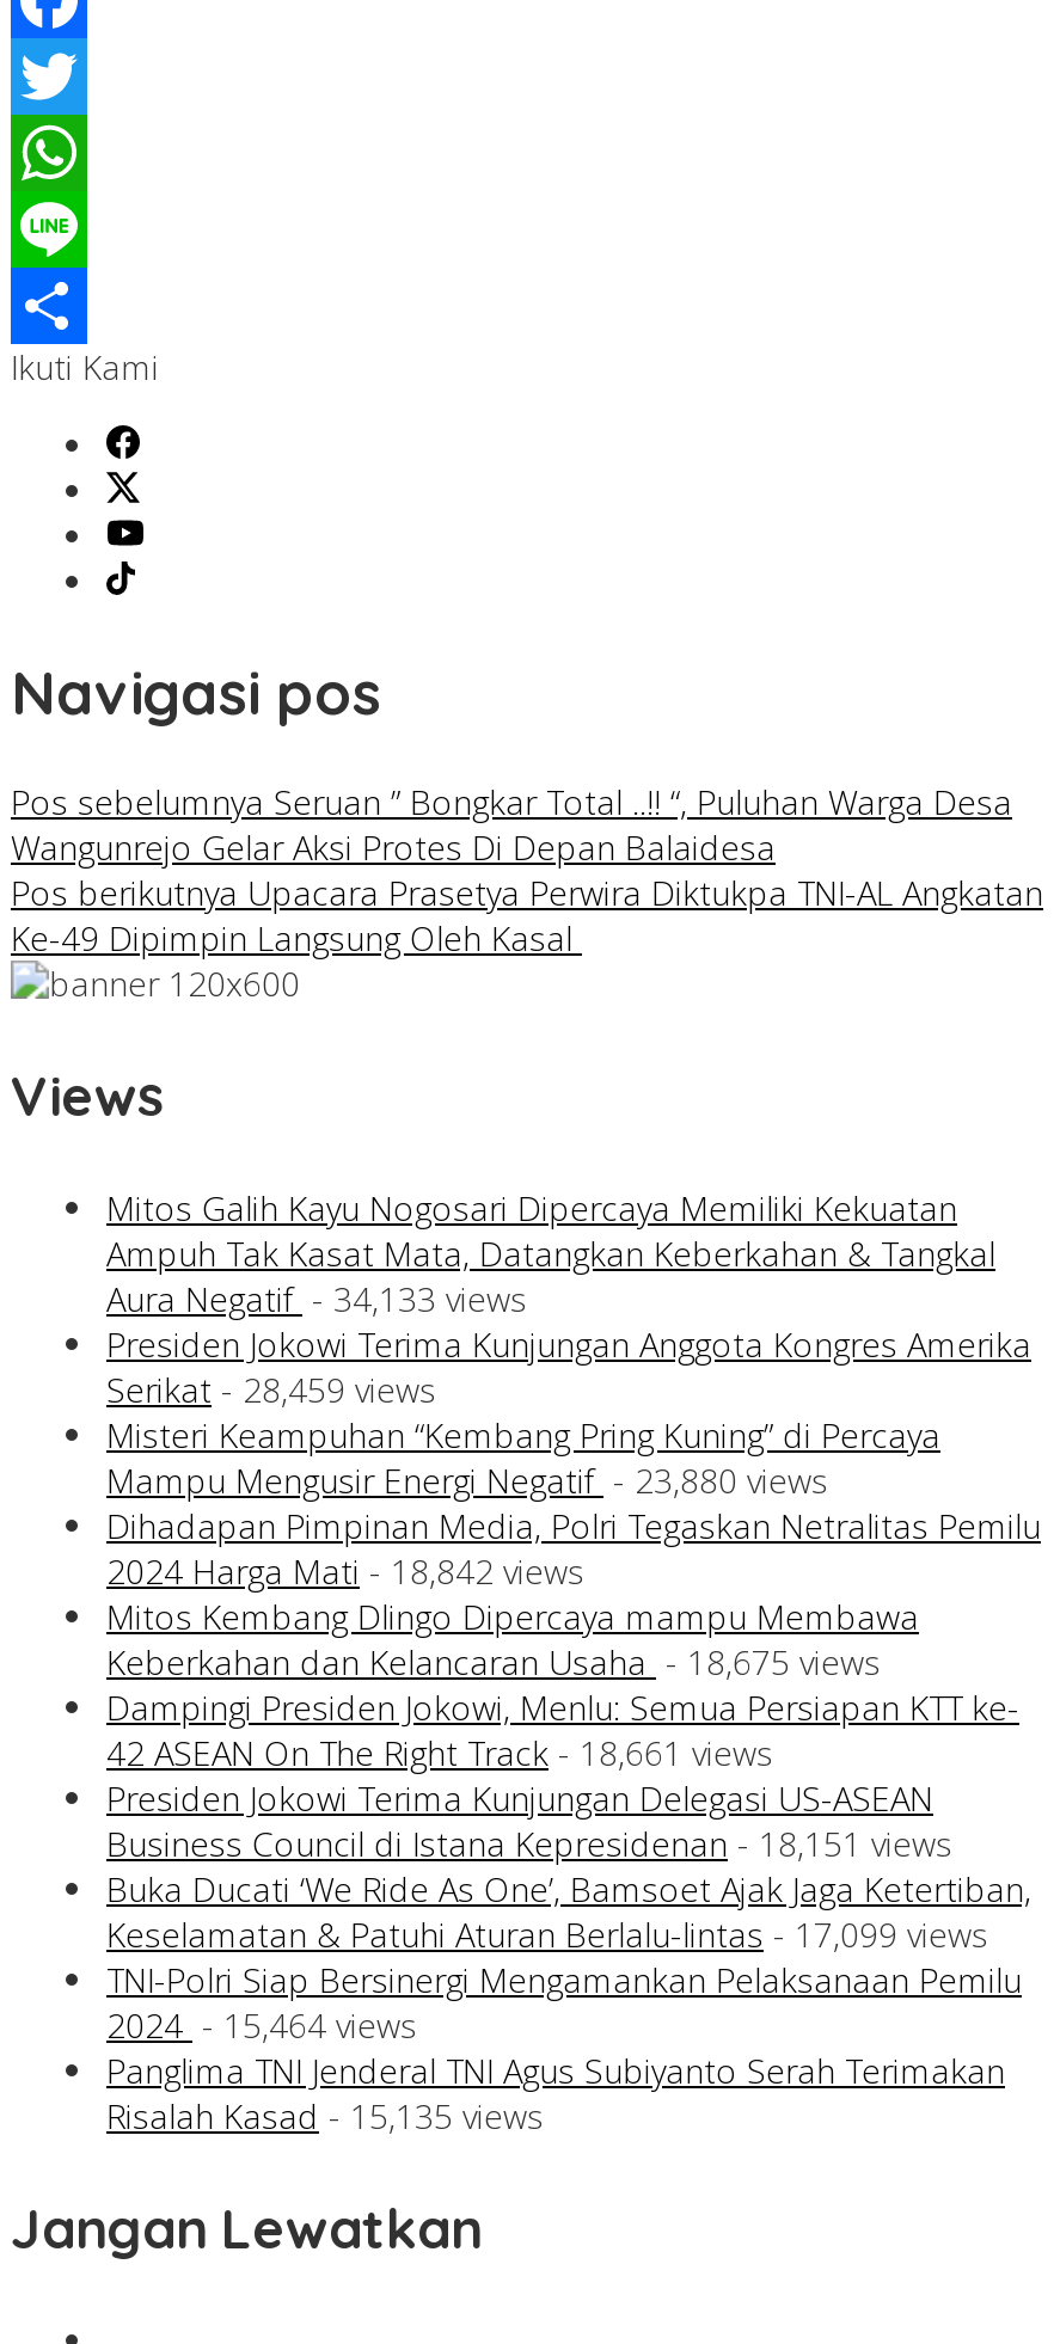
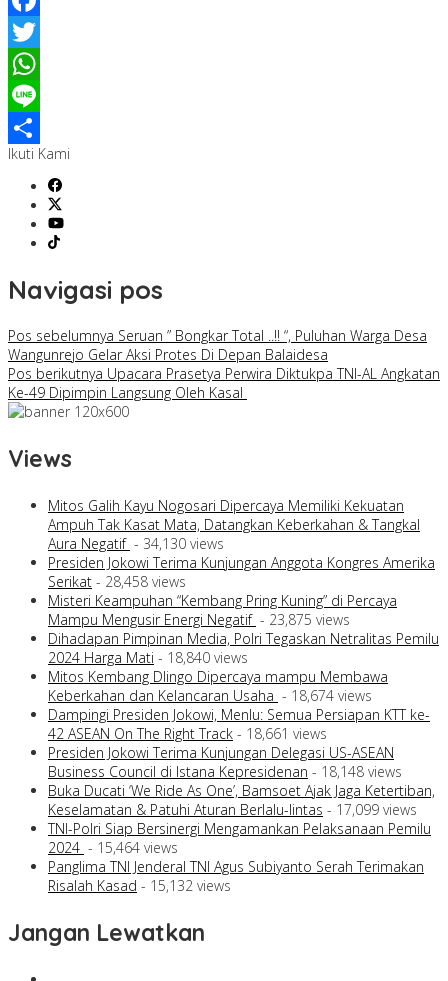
- Aura Negatif - 34,133 views
+ Aura Negatif - 34,130 views

- Serikat - 28,459 views
+ Serikat - 28,458 views

- Mampu Mengusir Energi Negatif - 23,880 views
+ Mampu Mengusir Energi Negatif - 23,875 views

- 2024 Harga Mati - 18,842 views
+ 2024 Harga Mati - 18,840 views

- Keberkahan dan Kelancaran Usaha - 18,675 views
+ Keberkahan dan Kelancaran Usaha - 18,674 views

- Business Council di Istana Kepresidenan - 18,151 views
+ Business Council di Istana Kepresidenan - 18,148 views

- Risalah Kasad - 15,135 views
+ Risalah Kasad - 15,132 views
